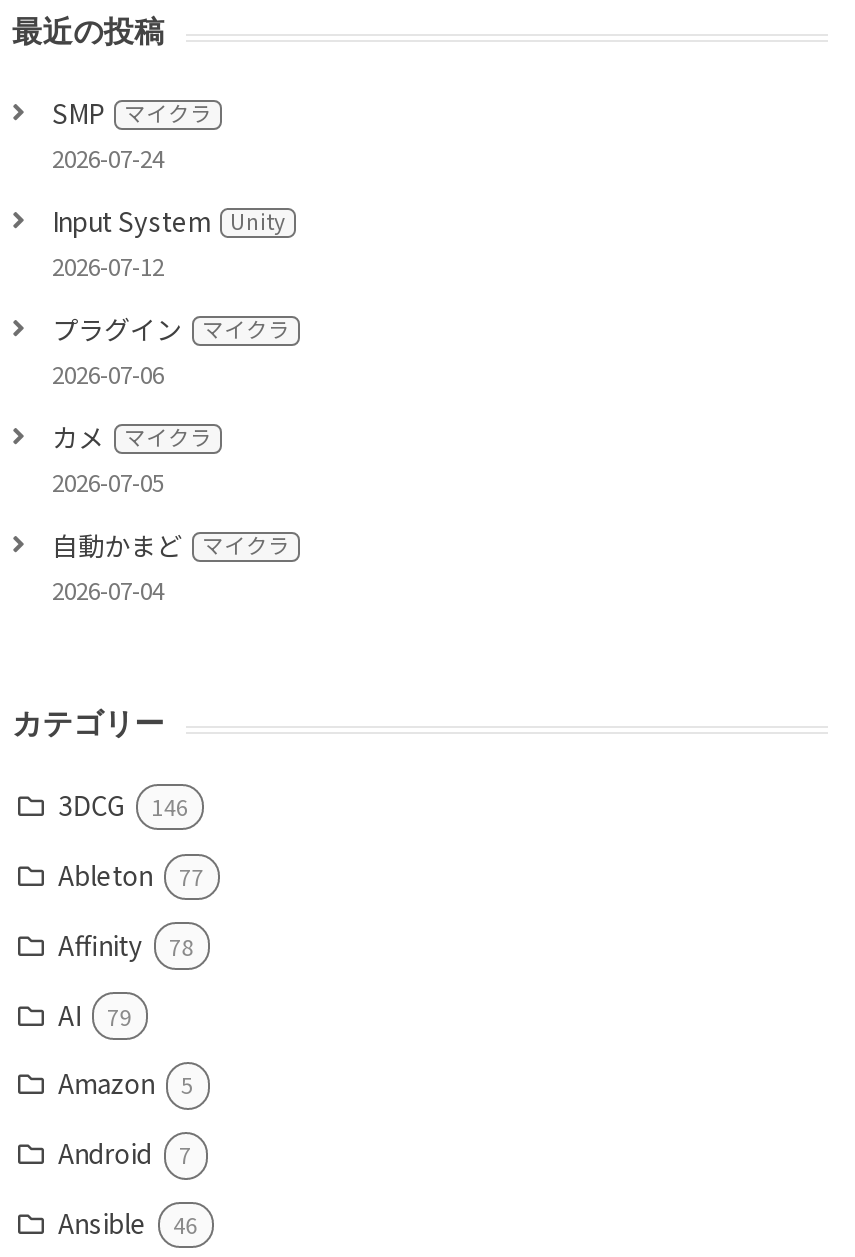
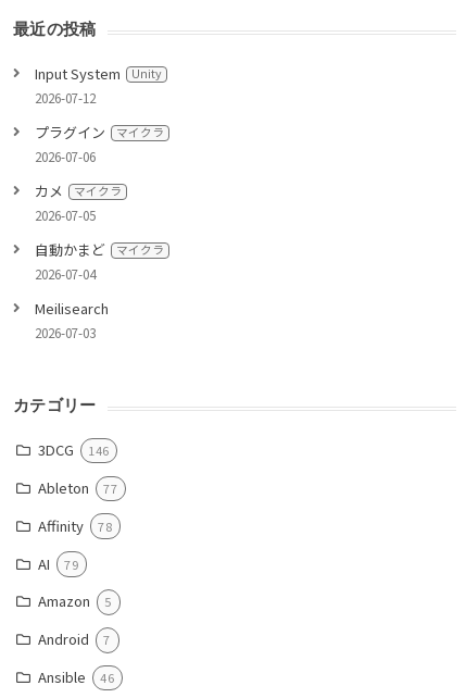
- SMP マイクラ
- 2026-07-24

moved up: Input System Unity | 2026-07-12 | プラグイン マイクラ | 2026-07-06 | カメ マイクラ | 2026-07-05 | 自動かまど マイクラ | 2026-07-04

+ Meilisearch
+ 2026-07-03
